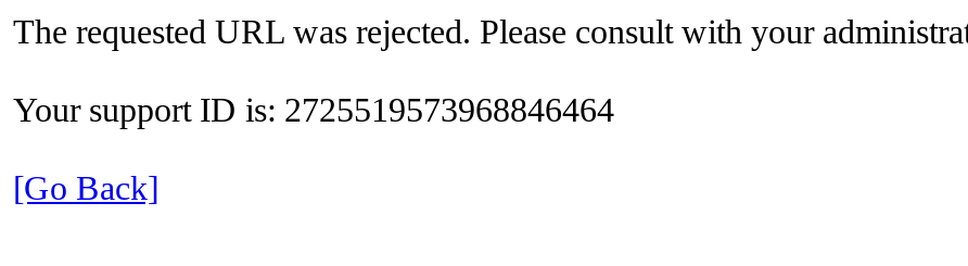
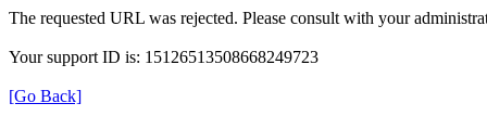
- Your support ID is: 2725519573968846464
+ Your support ID is: 15126513508668249723
